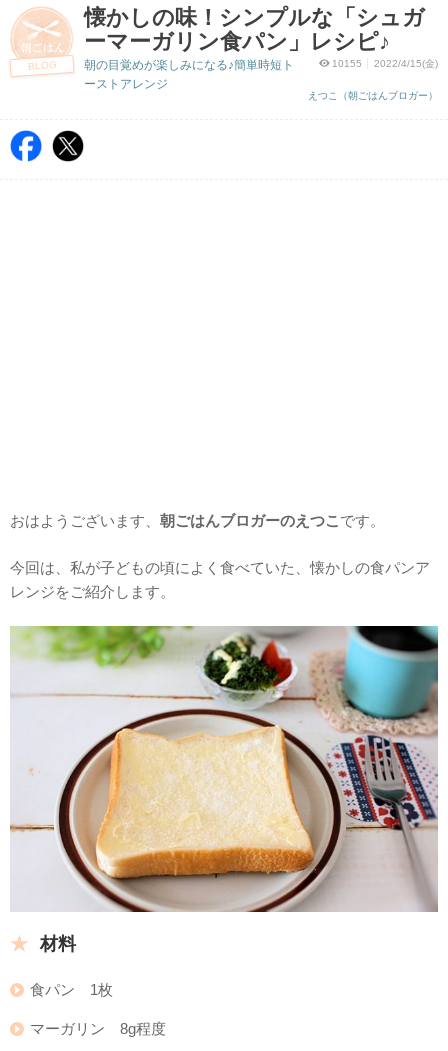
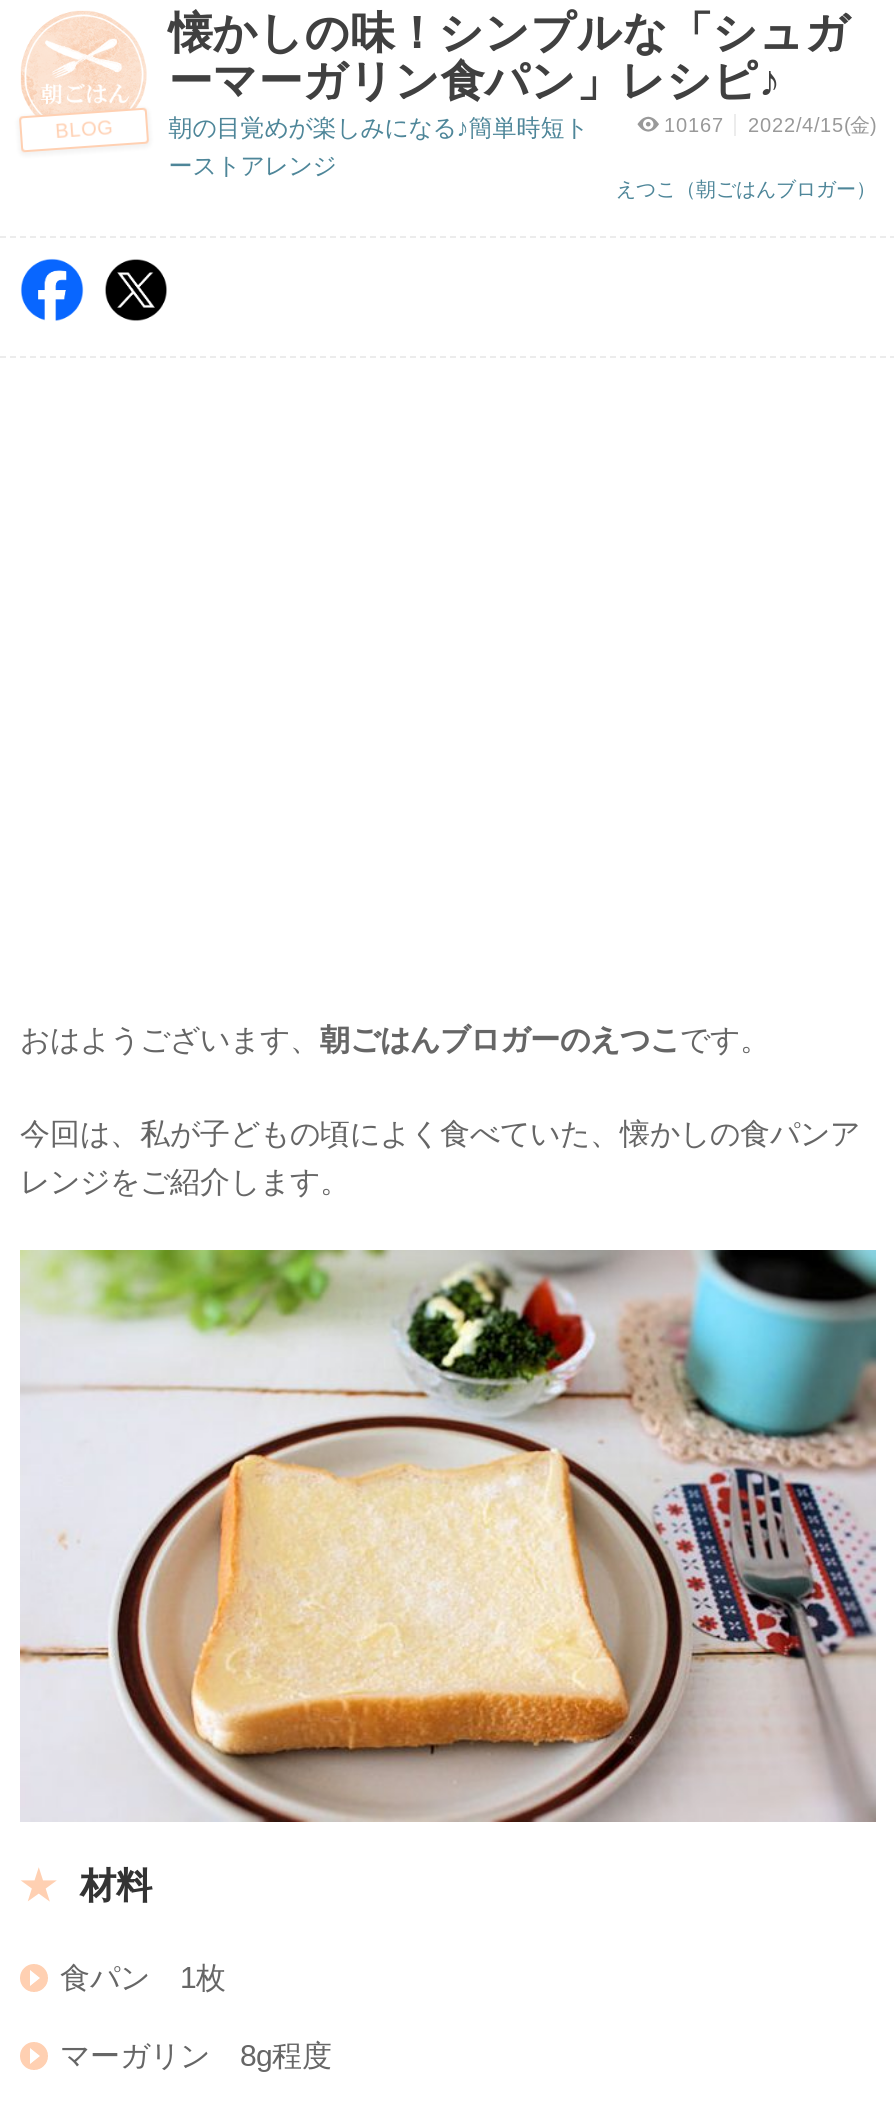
- 10155 2022/4/15(金)
+ 10167 2022/4/15(金)
